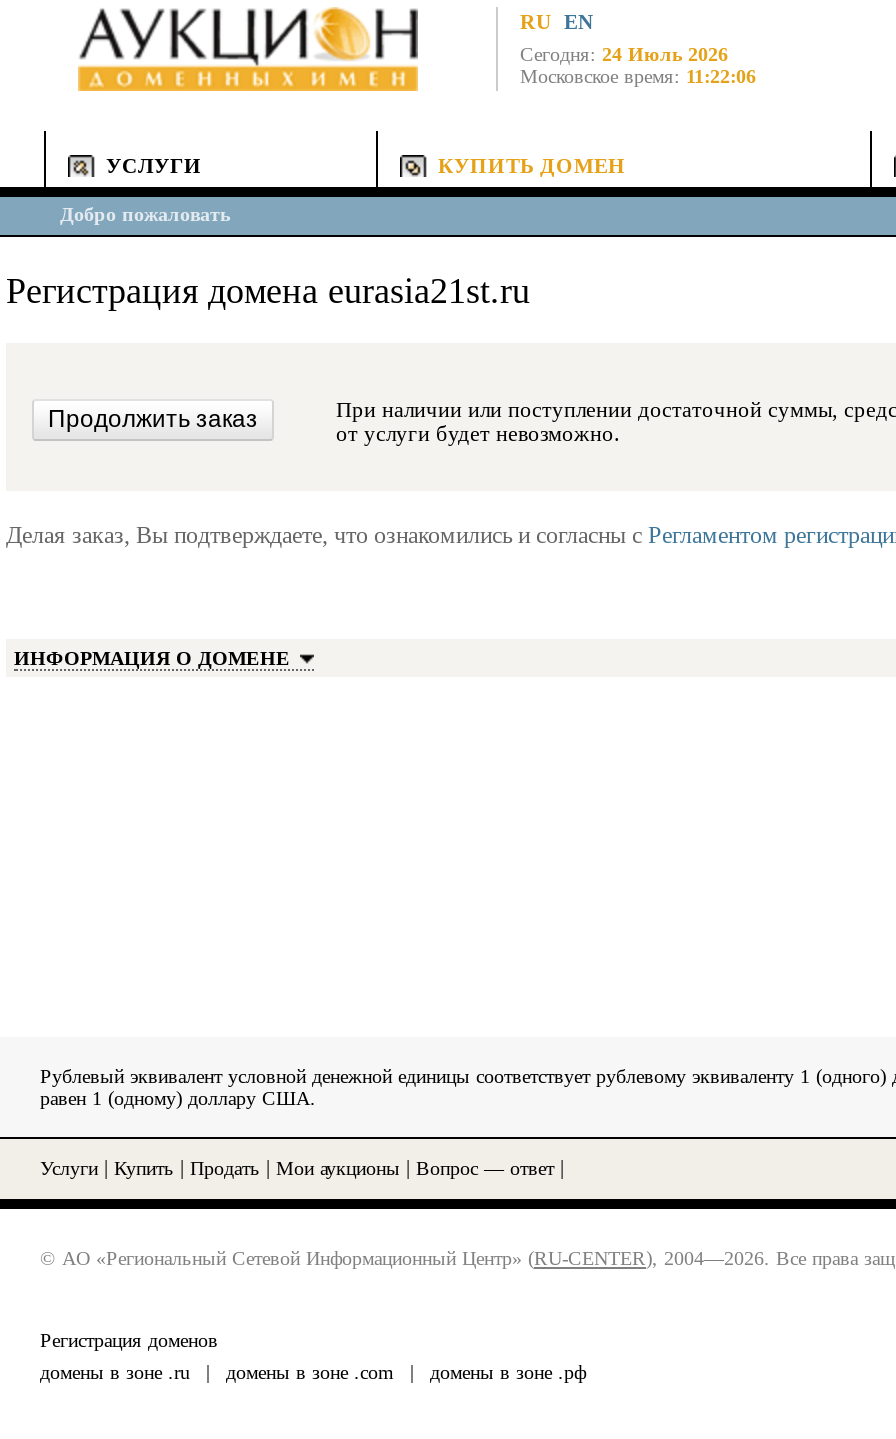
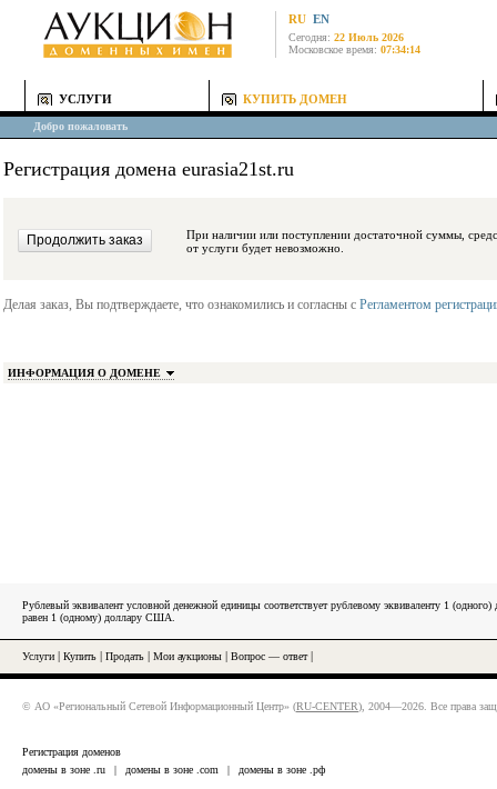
- Сегодня: 24 Июль 2026
+ Сегодня: 22 Июль 2026

- Московское время: 11:22:06
+ Московское время: 07:34:14
